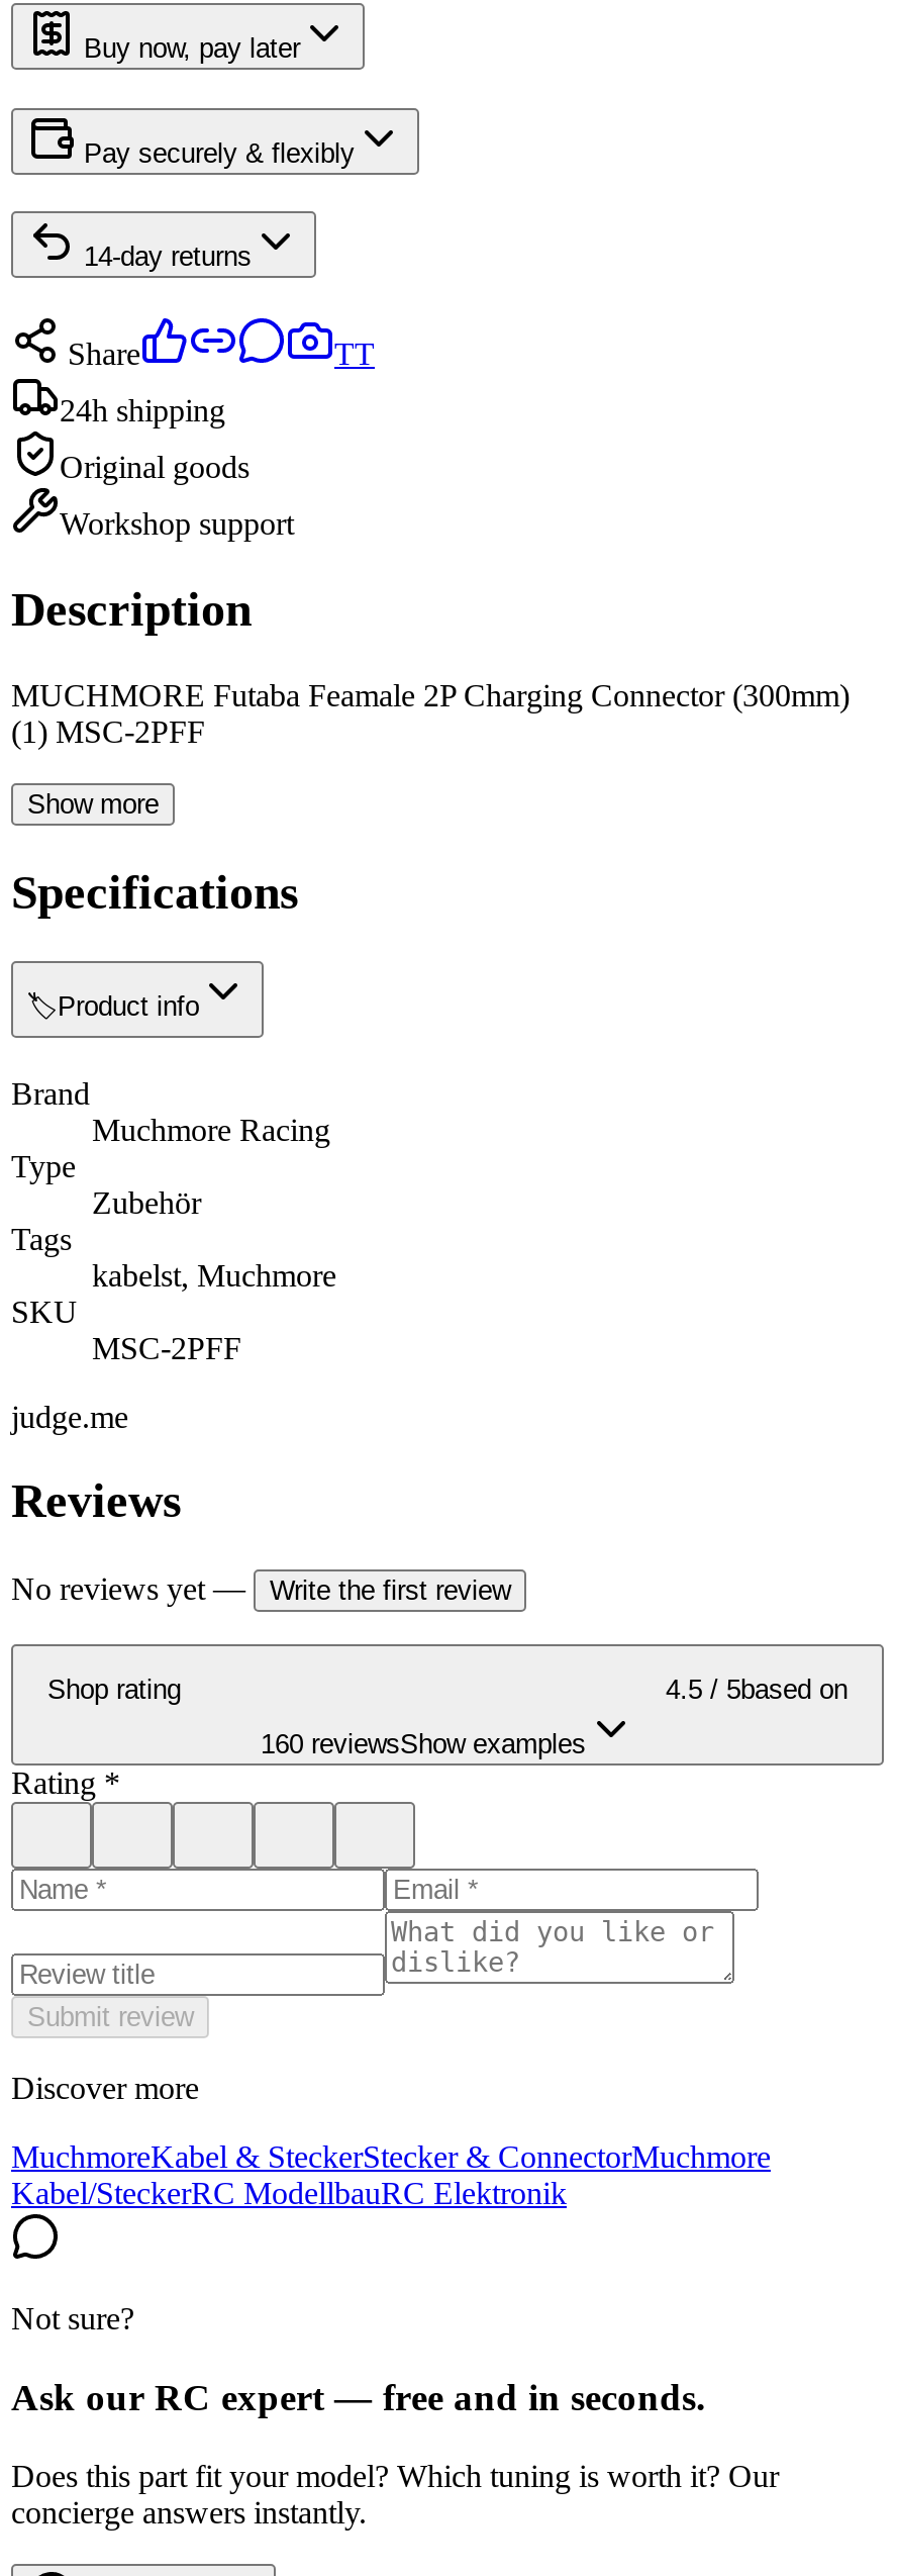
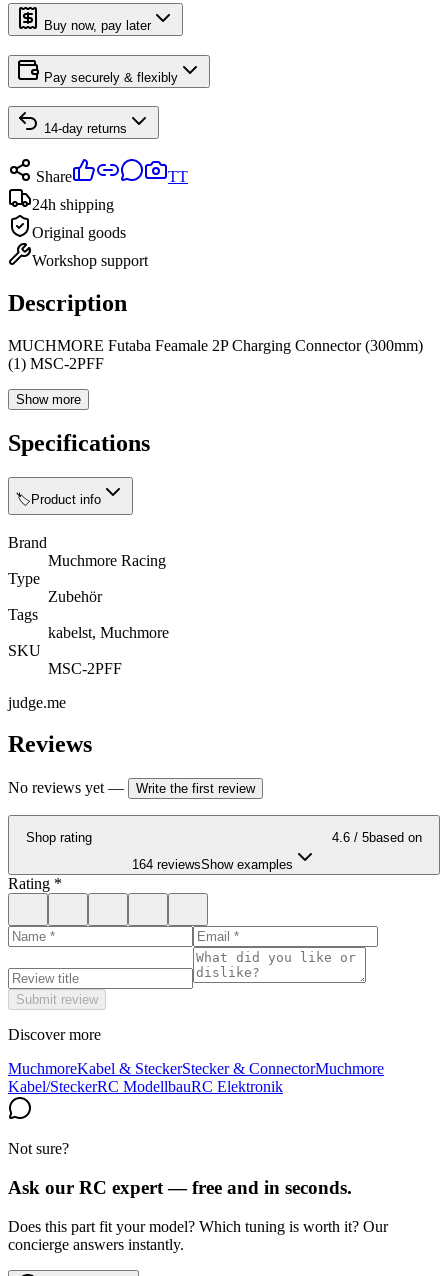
- 4.5 / 5based on
+ 4.6 / 5based on

- 160 reviewsShow examples
+ 164 reviewsShow examples
